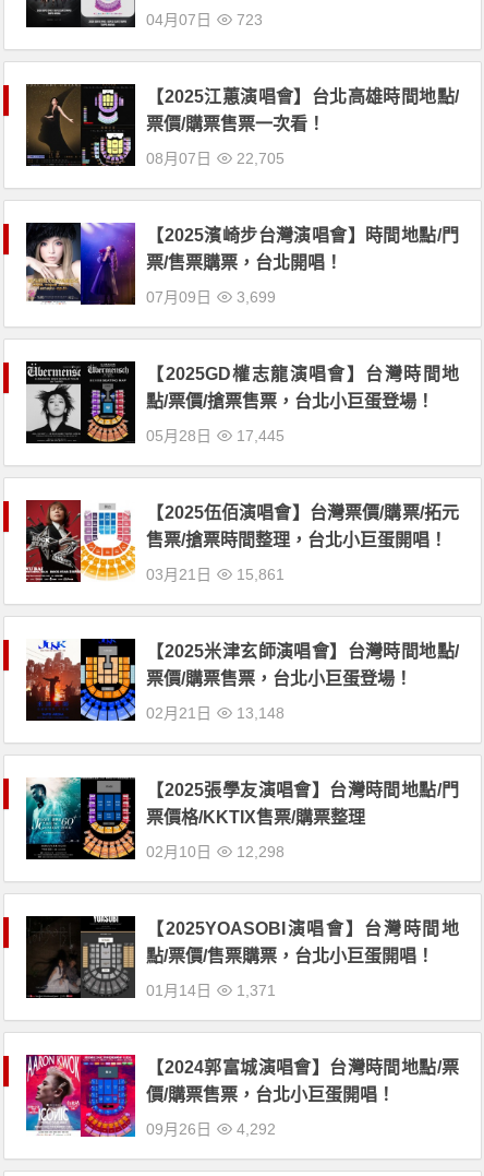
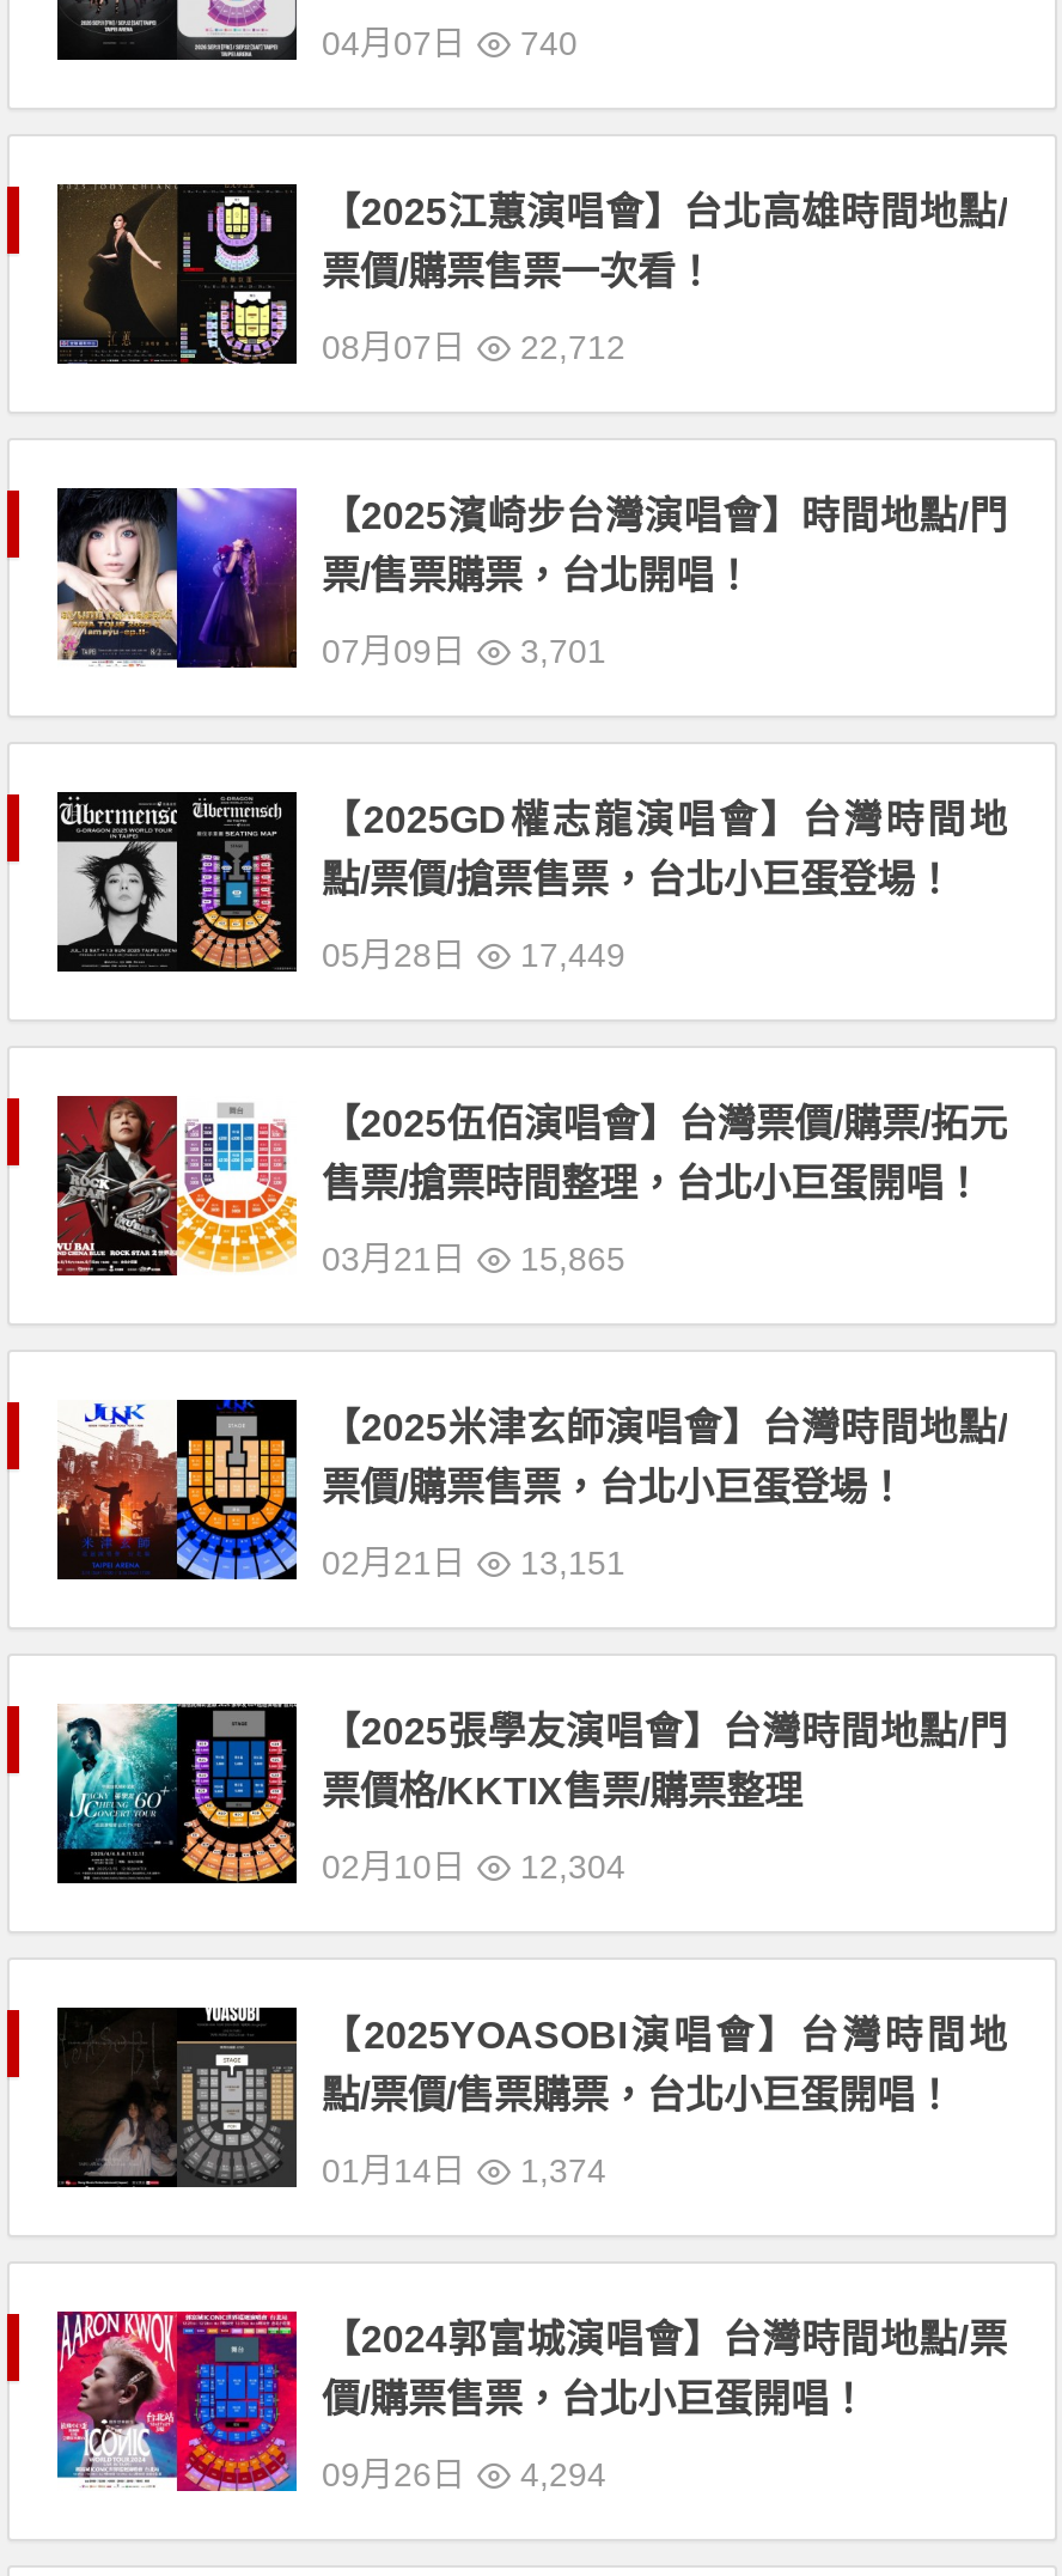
- 04月07日 723
+ 04月07日 740

- 08月07日 22,705
+ 08月07日 22,712

- 07月09日 3,699
+ 07月09日 3,701

- 05月28日 17,445
+ 05月28日 17,449

- 03月21日 15,861
+ 03月21日 15,865

- 02月21日 13,148
+ 02月21日 13,151

- 02月10日 12,298
+ 02月10日 12,304

- 01月14日 1,371
+ 01月14日 1,374

- 09月26日 4,292
+ 09月26日 4,294
